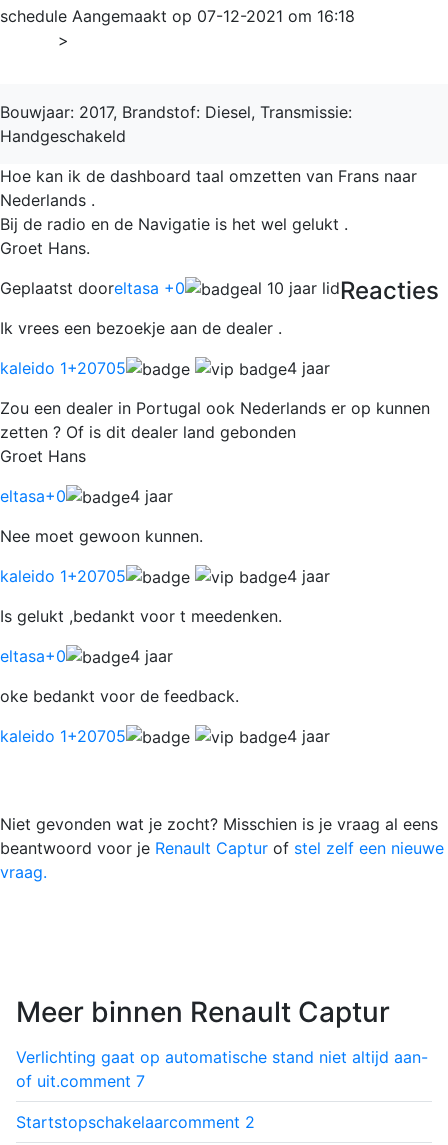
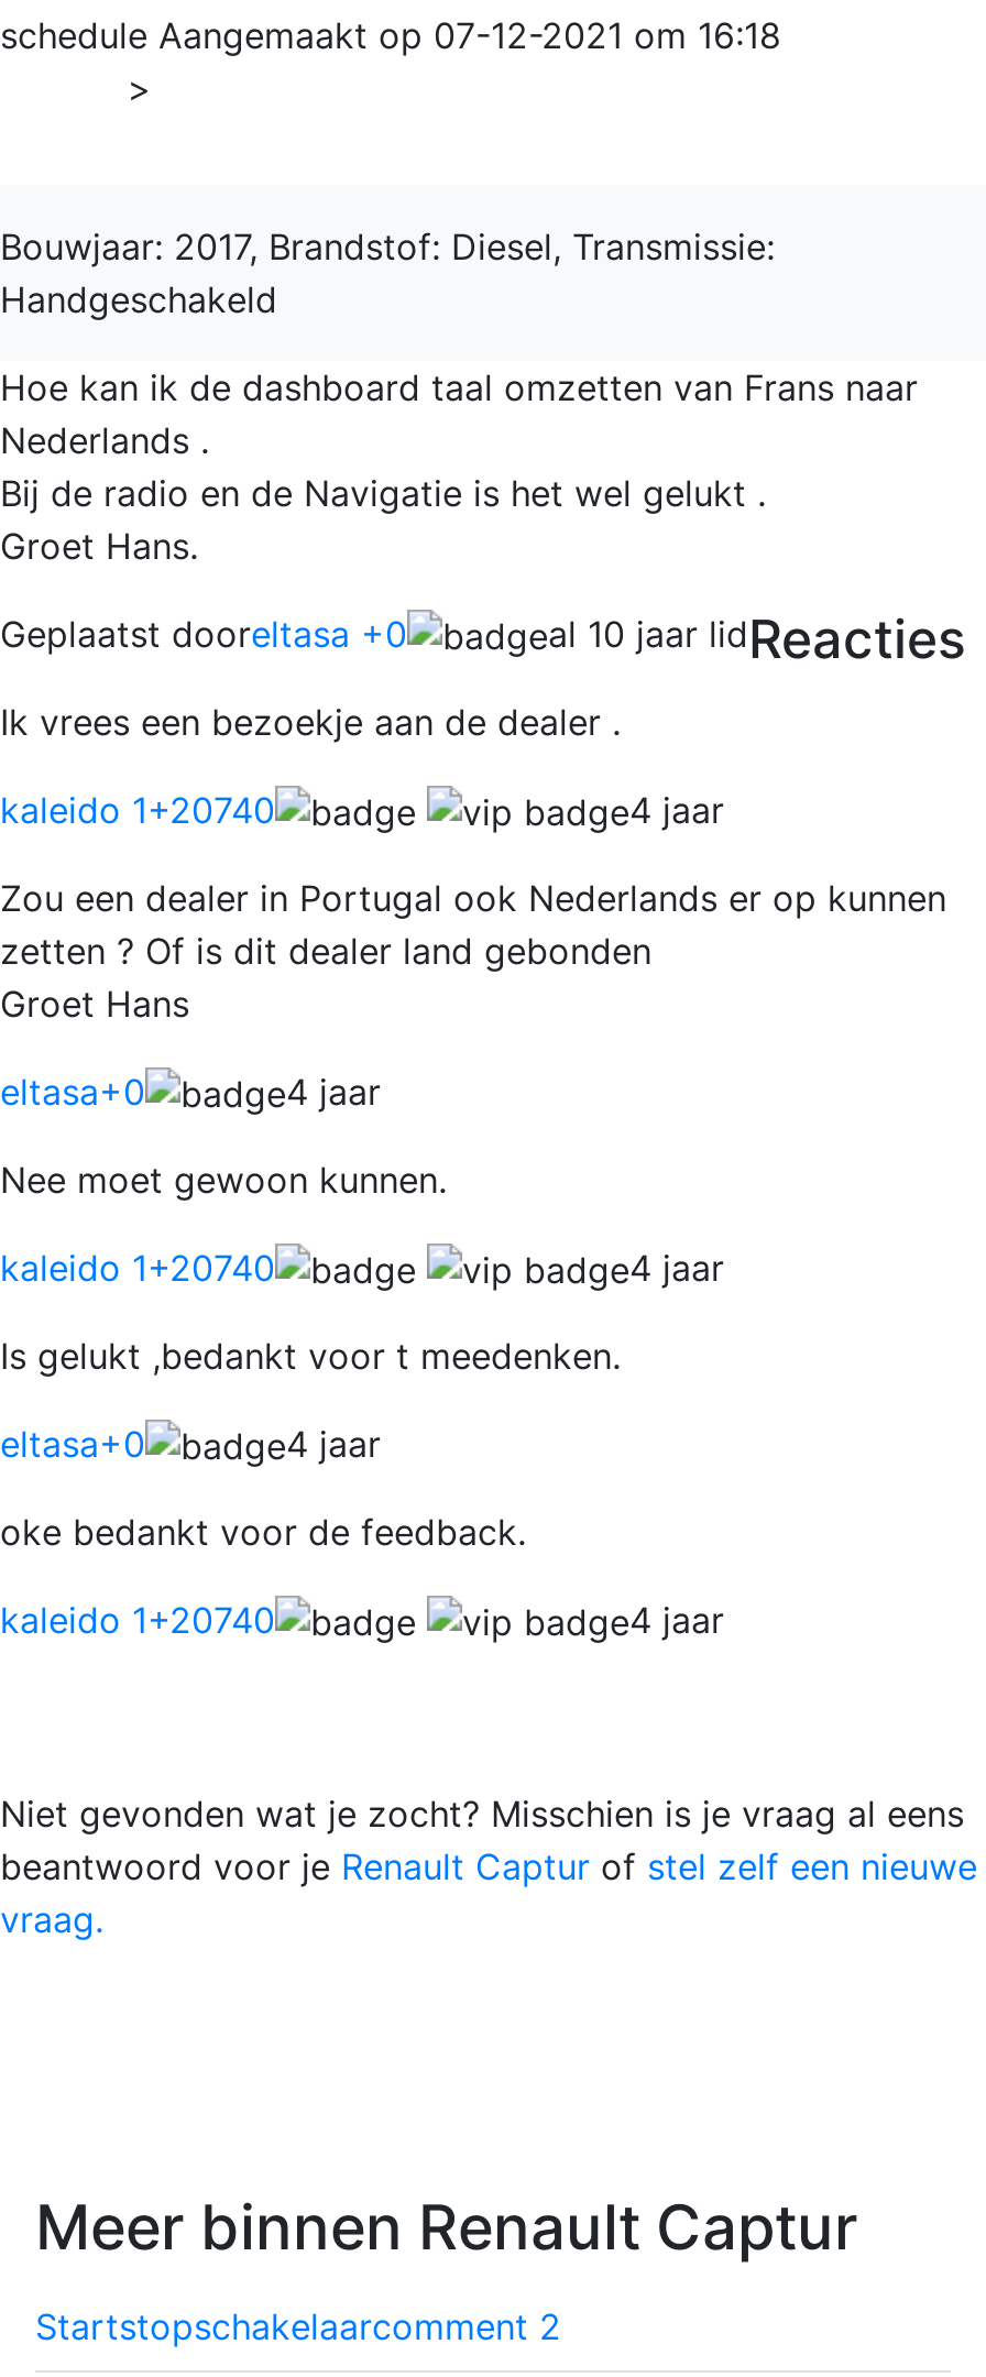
- kaleido 1+20705
+ kaleido 1+20740

- kaleido 1+20705
+ kaleido 1+20740

- kaleido 1+20705
+ kaleido 1+20740

- Verlichting gaat op automatische stand niet altijd aan-
- of uit.comment 7
